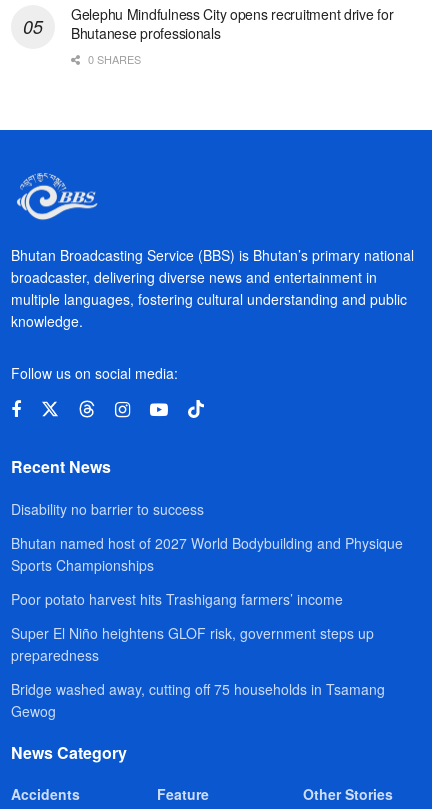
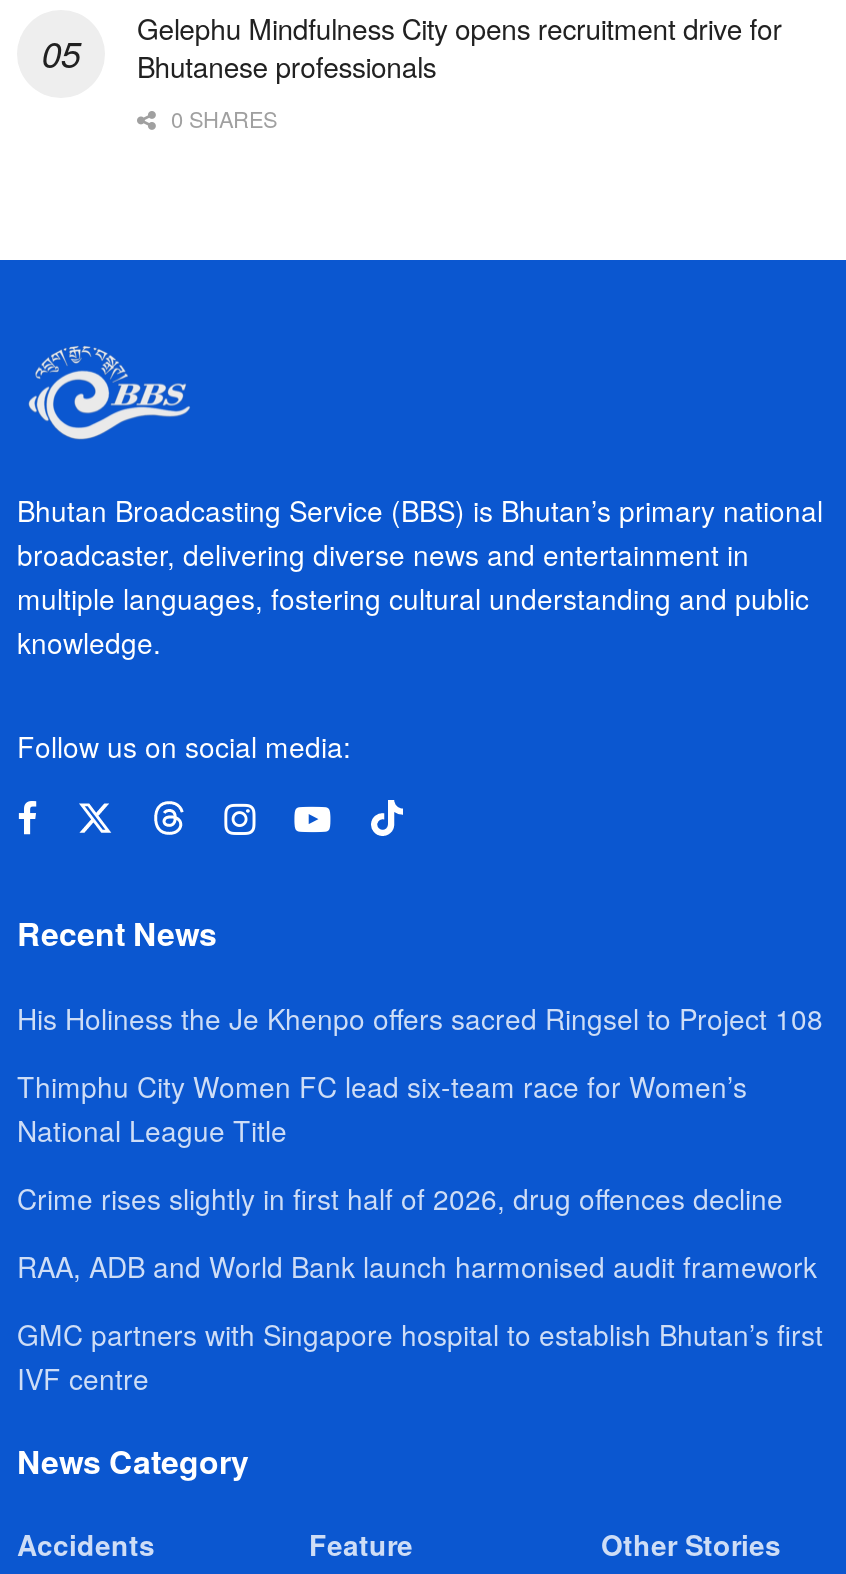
- Disability no barrier to success
+ His Holiness the Je Khenpo offers sacred Ringsel to Project 108

- Bhutan named host of 2027 World Bodybuilding and Physique
- Sports Championships
+ Thimphu City Women FC lead six-team race for Women’s
+ National League Title

- Poor potato harvest hits Trashigang farmers’ income
+ Crime rises slightly in first half of 2026, drug offences decline

- Super El Niño heightens GLOF risk, government steps up
- preparedness
+ RAA, ADB and World Bank launch harmonised audit framework

- Bridge washed away, cutting off 75 households in Tsamang
- Gewog
+ GMC partners with Singapore hospital to establish Bhutan’s first
+ IVF centre
